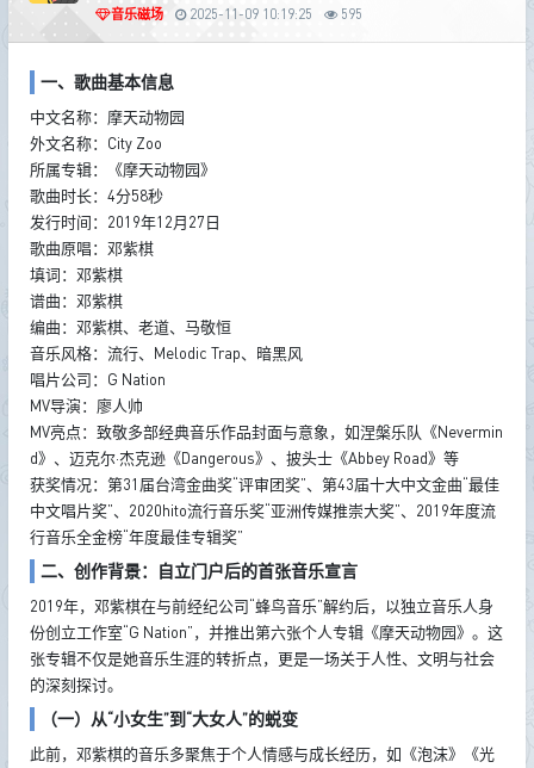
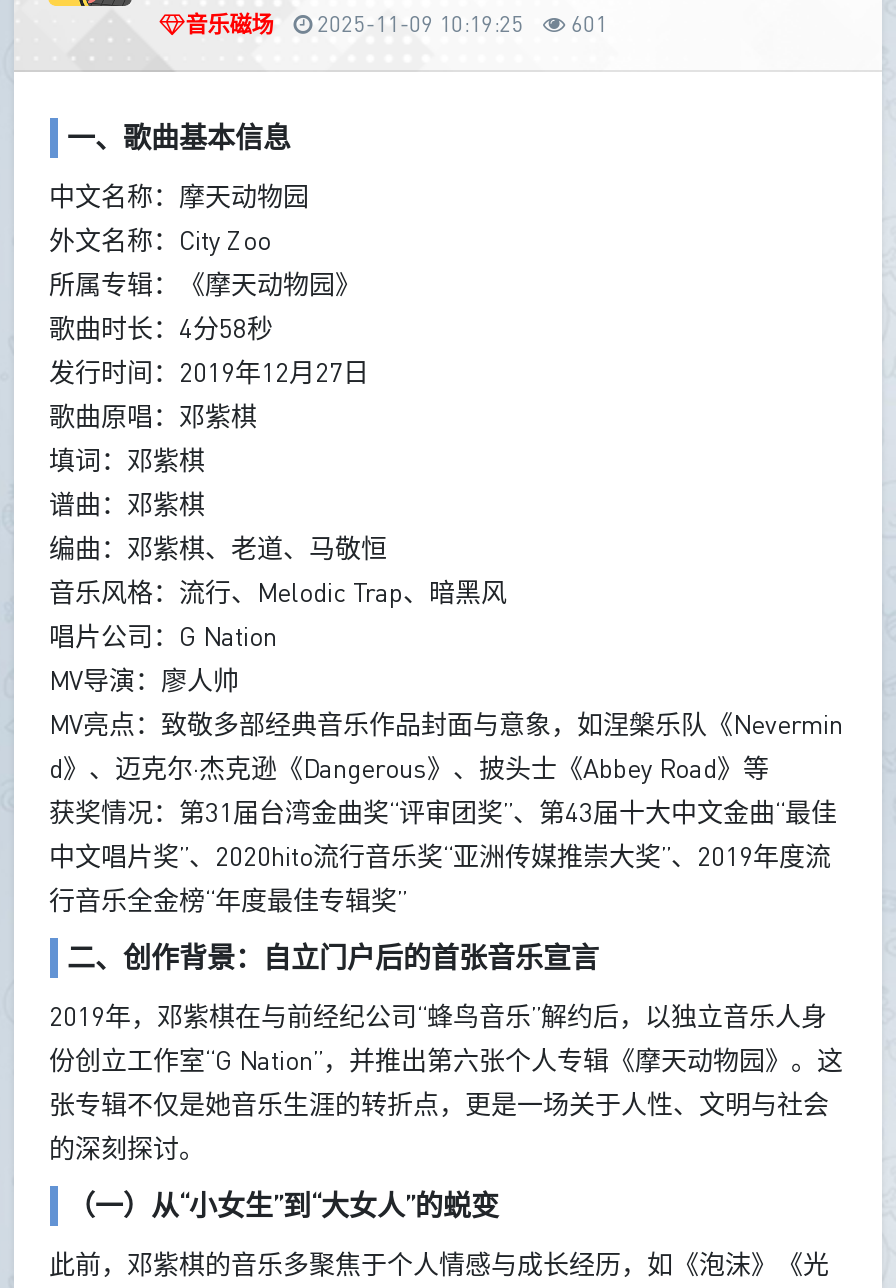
- 音乐磁场 2025-11-09 10:19:25 595
+ 音乐磁场 2025-11-09 10:19:25 601
